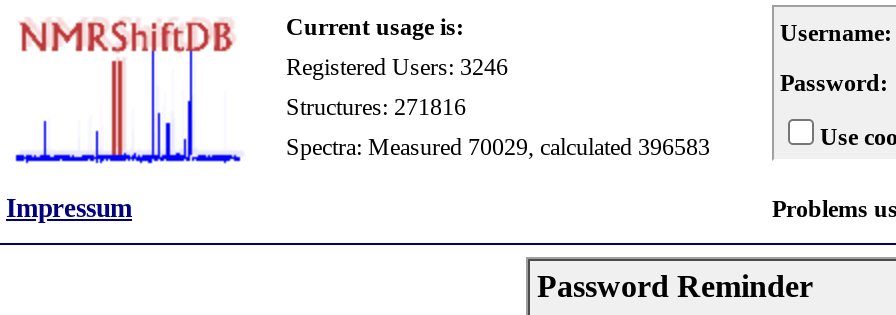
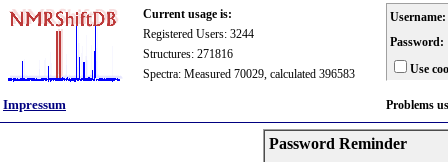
- Registered Users: 3246
+ Registered Users: 3244
